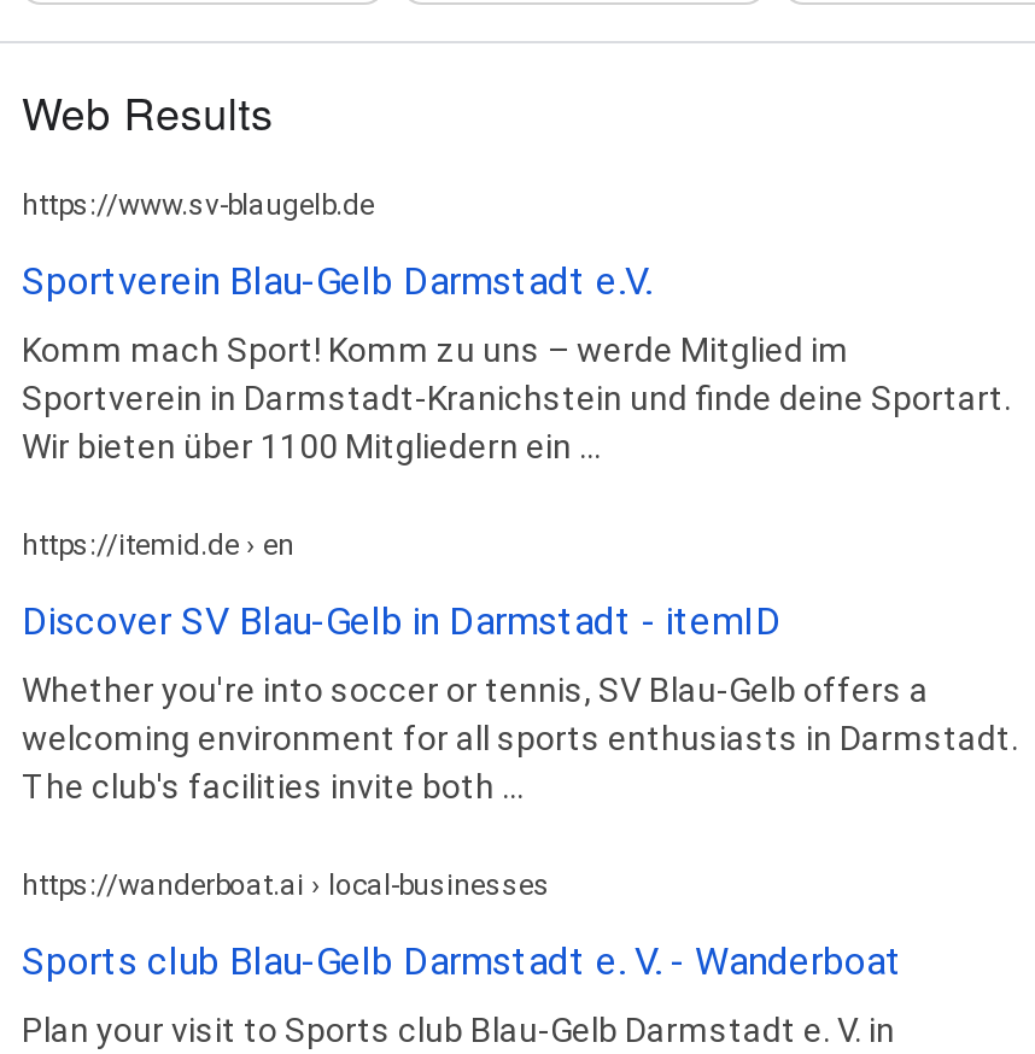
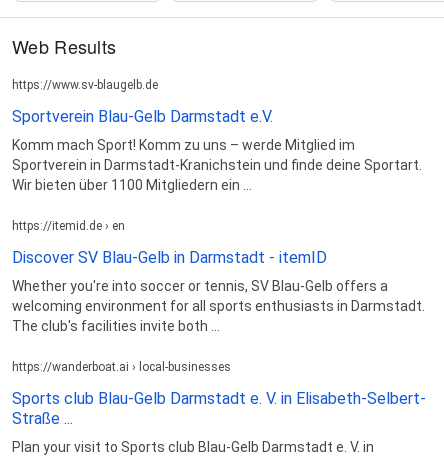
- Sports club Blau-Gelb Darmstadt e. V. - Wanderboat
+ Sports club Blau-Gelb Darmstadt e. V. in Elisabeth-Selbert-
+ Straße ...
